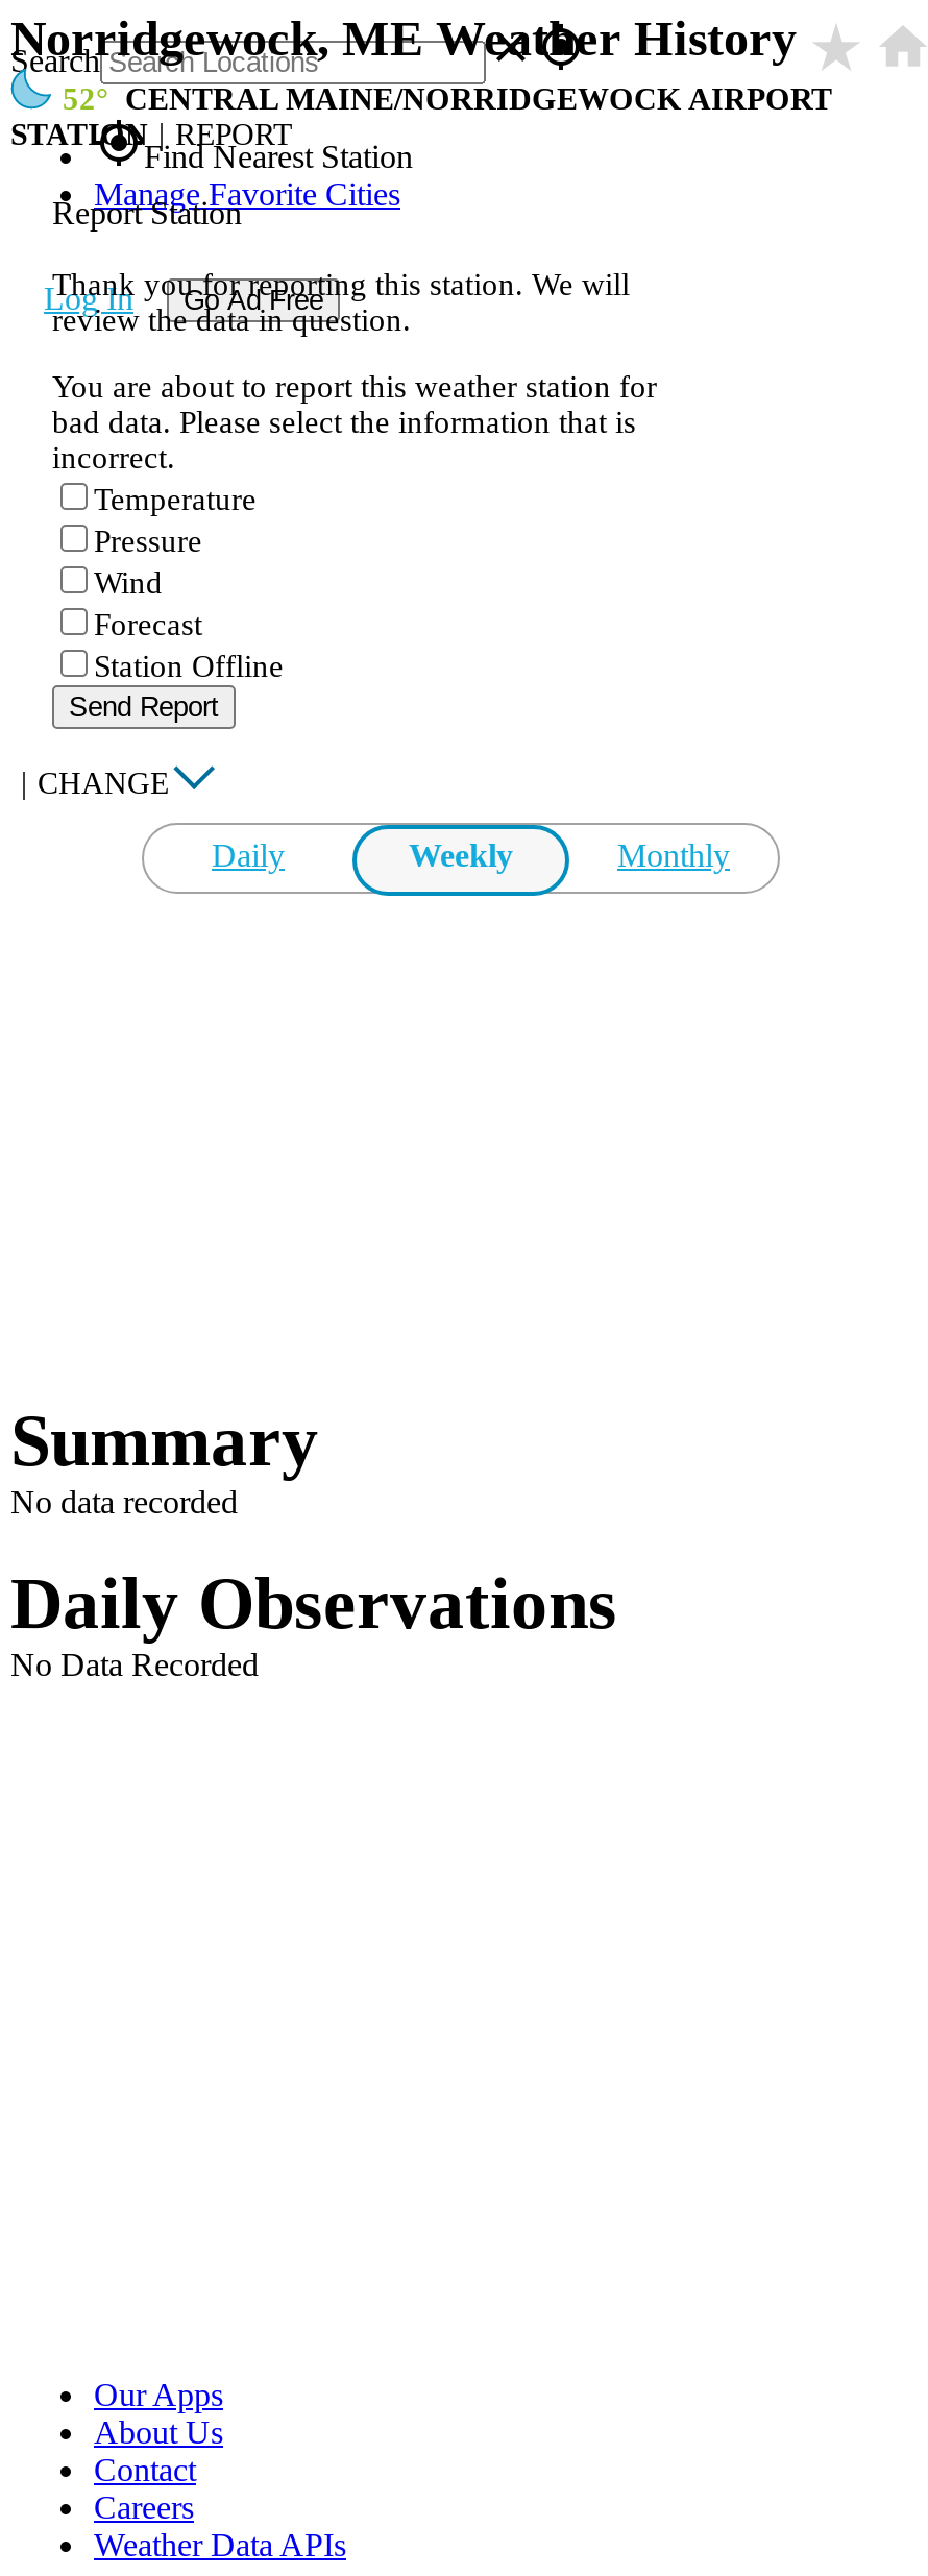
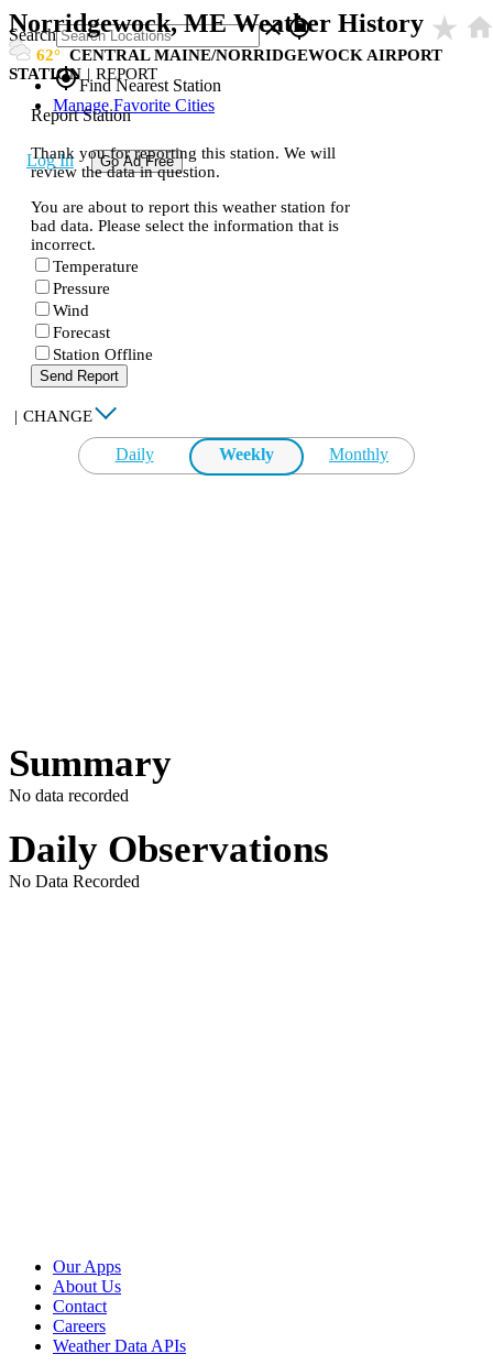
- 52 CENTRAL MAINE/NORRIDGEWOCK AIRPORT
+ 62 CENTRAL MAINE/NORRIDGEWOCK AIRPORT
